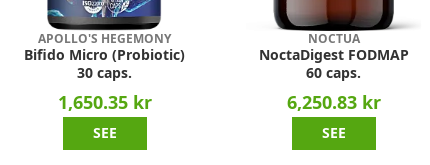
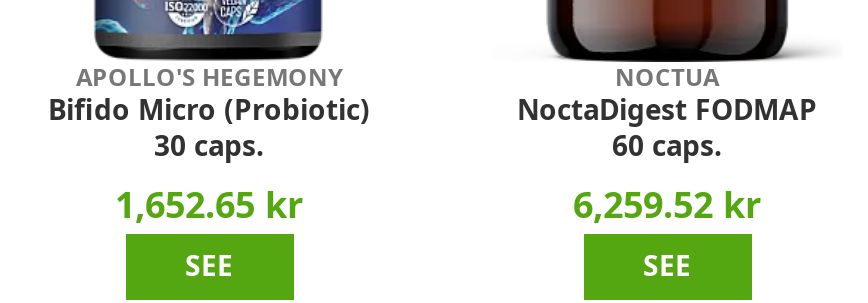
- 1,650.35 kr
+ 1,652.65 kr

- 6,250.83 kr
+ 6,259.52 kr
